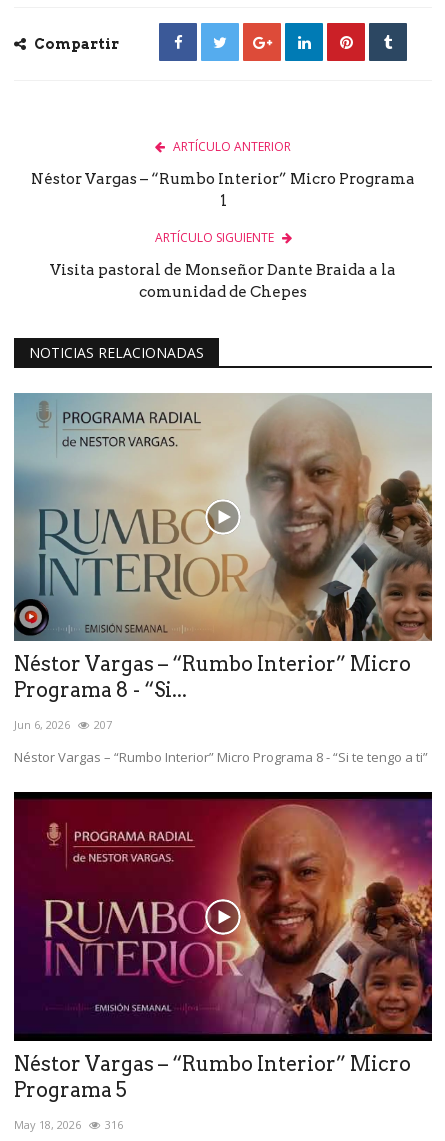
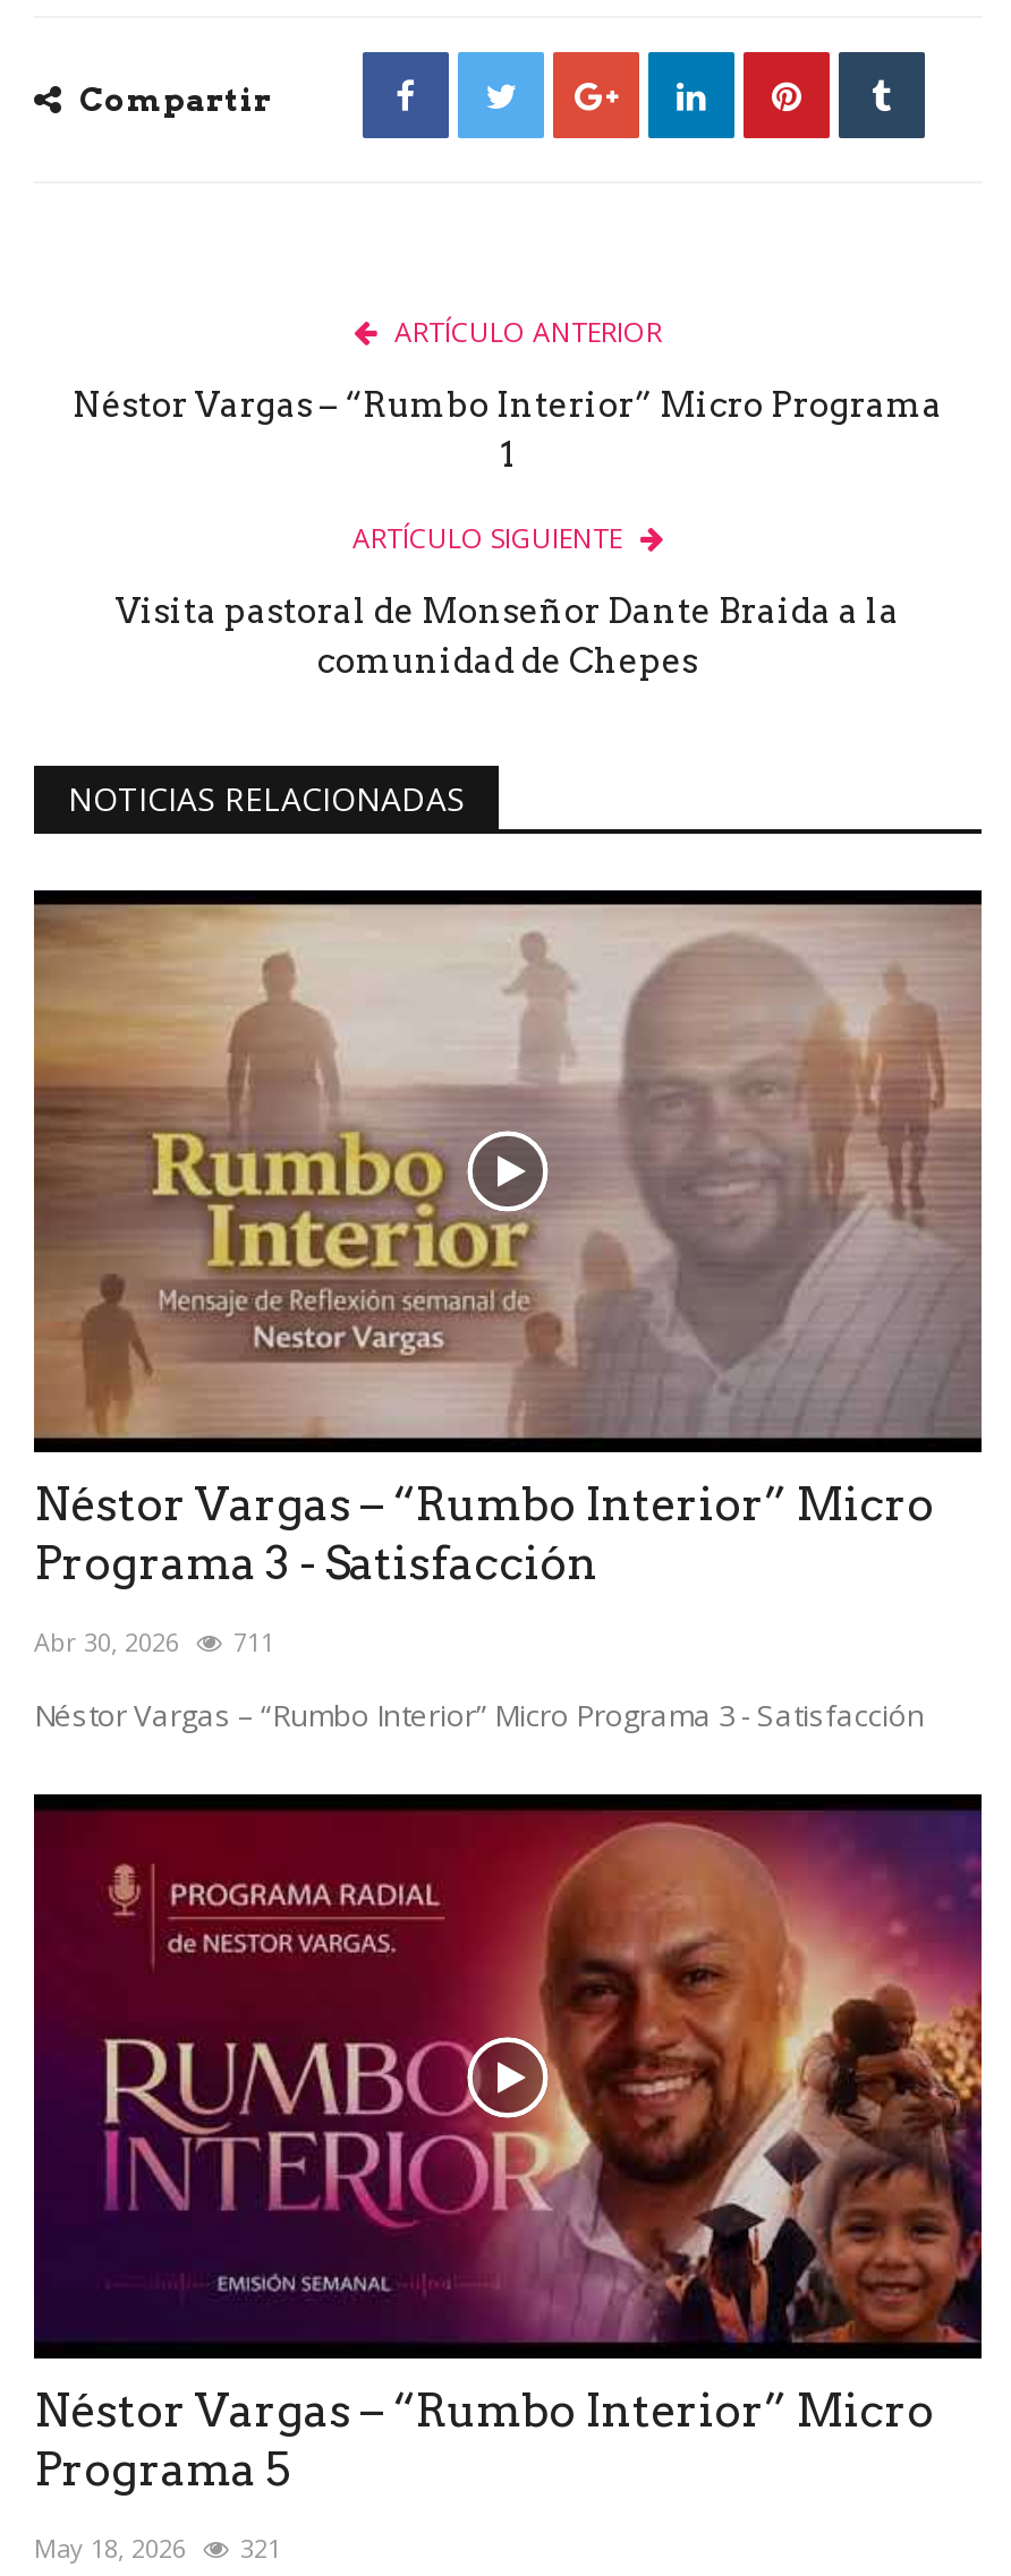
- [image]
- Programa 8 - “Si...
+ [image]
+ Programa 3 - Satisfacción

- Jun 6, 2026
- 207
+ Abr 30, 2026
+ 711

- Néstor Vargas – “Rumbo Interior” Micro Programa 8 - “Si te tengo a ti”
+ Néstor Vargas – “Rumbo Interior” Micro Programa 3 - Satisfacción

- May 18, 2026 316
+ May 18, 2026 321
